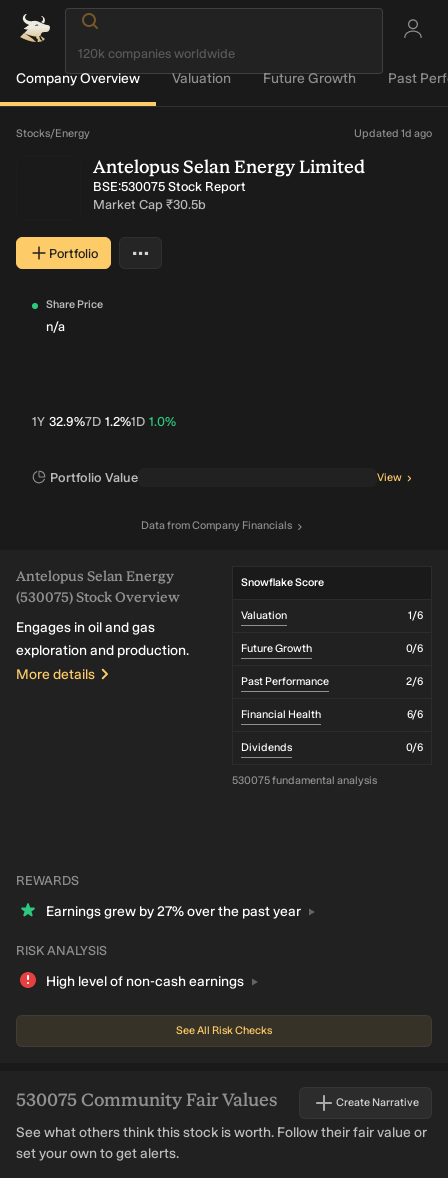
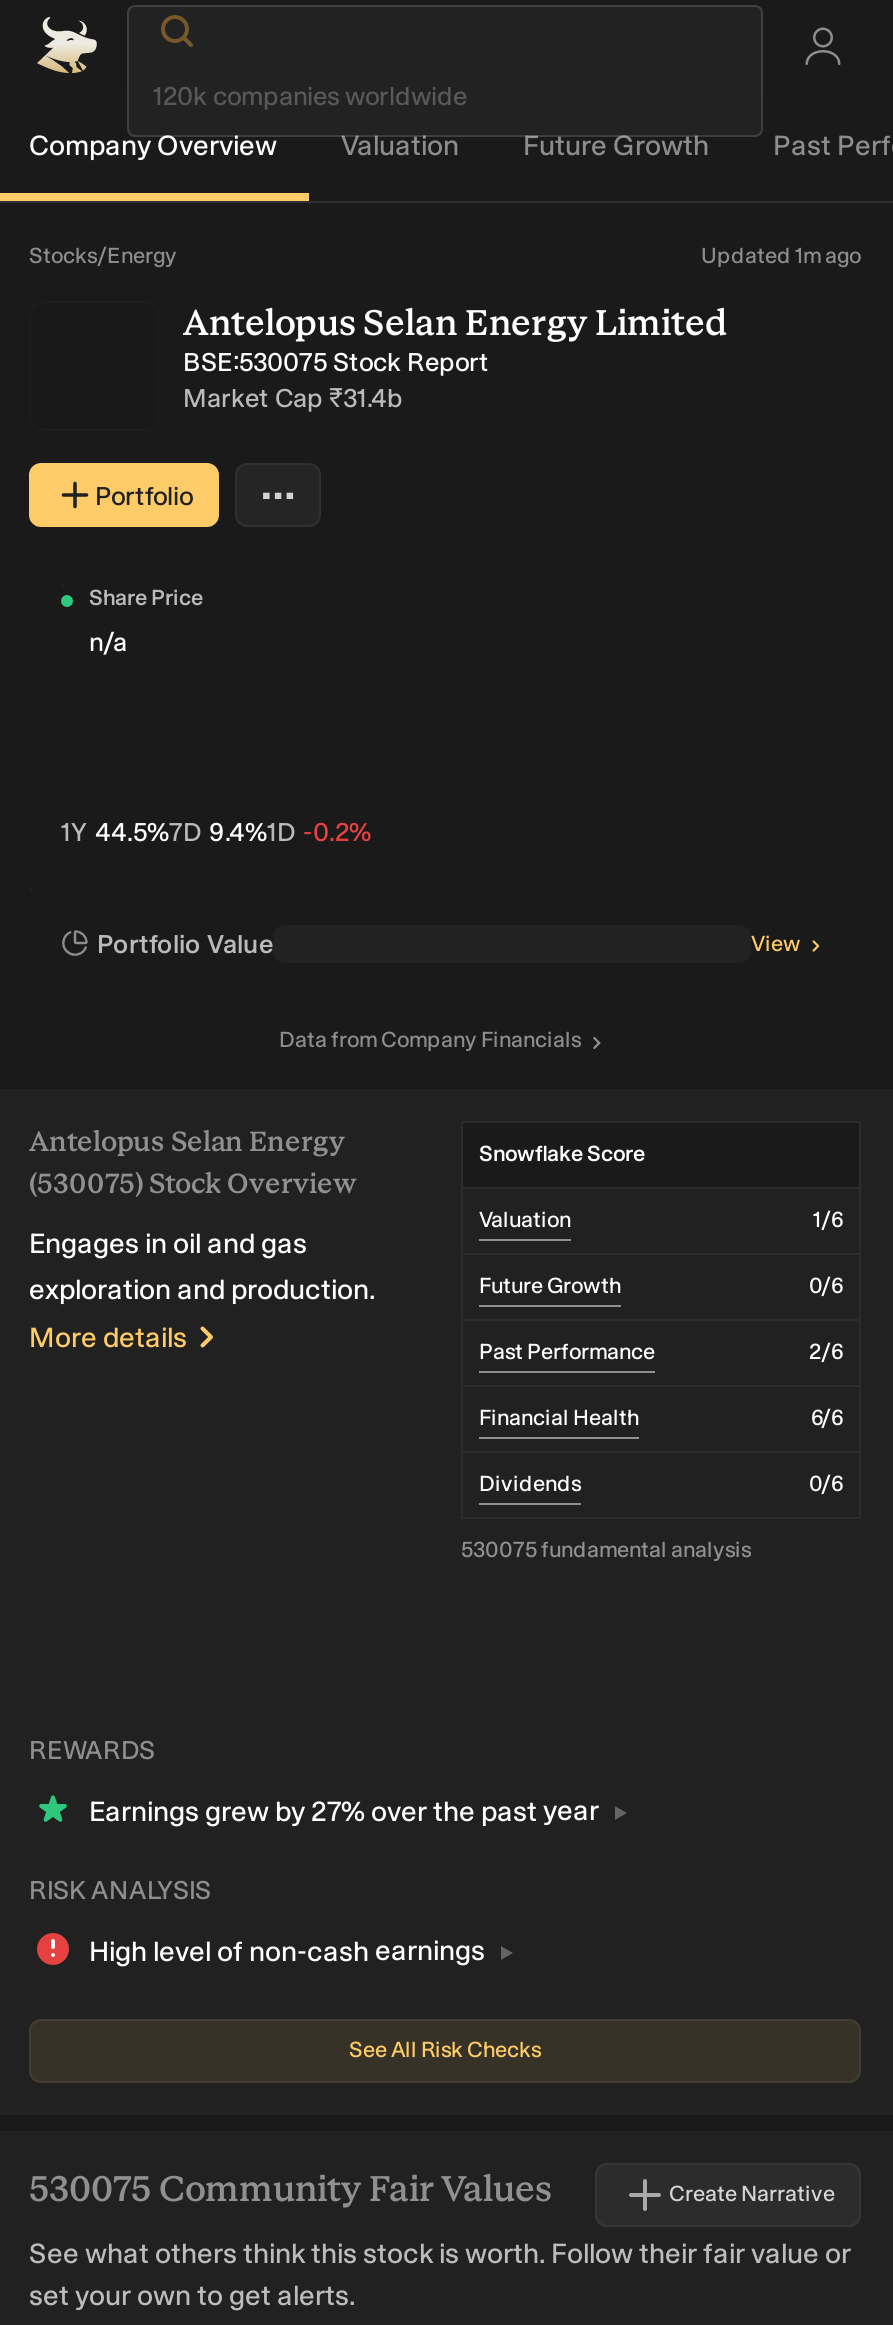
- Updated 1d ago
+ Updated 1m ago

- Market Cap ₹30.5b
+ Market Cap ₹31.4b

- 1Y 32.9%7D 1.2%1D 1.0%
+ 1Y 44.5%7D 9.4%1D -0.2%
